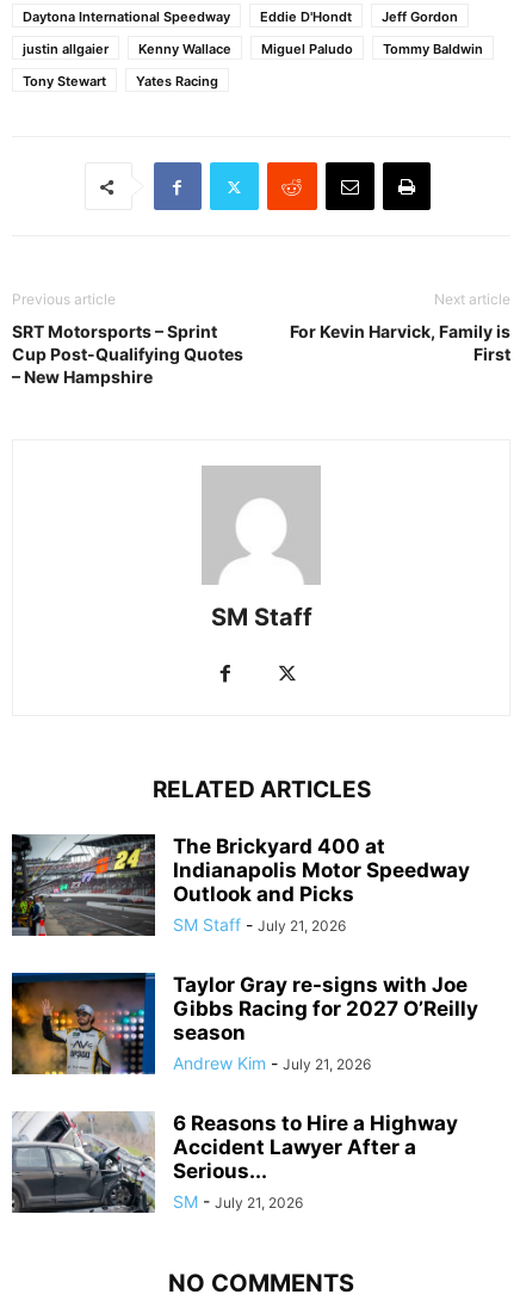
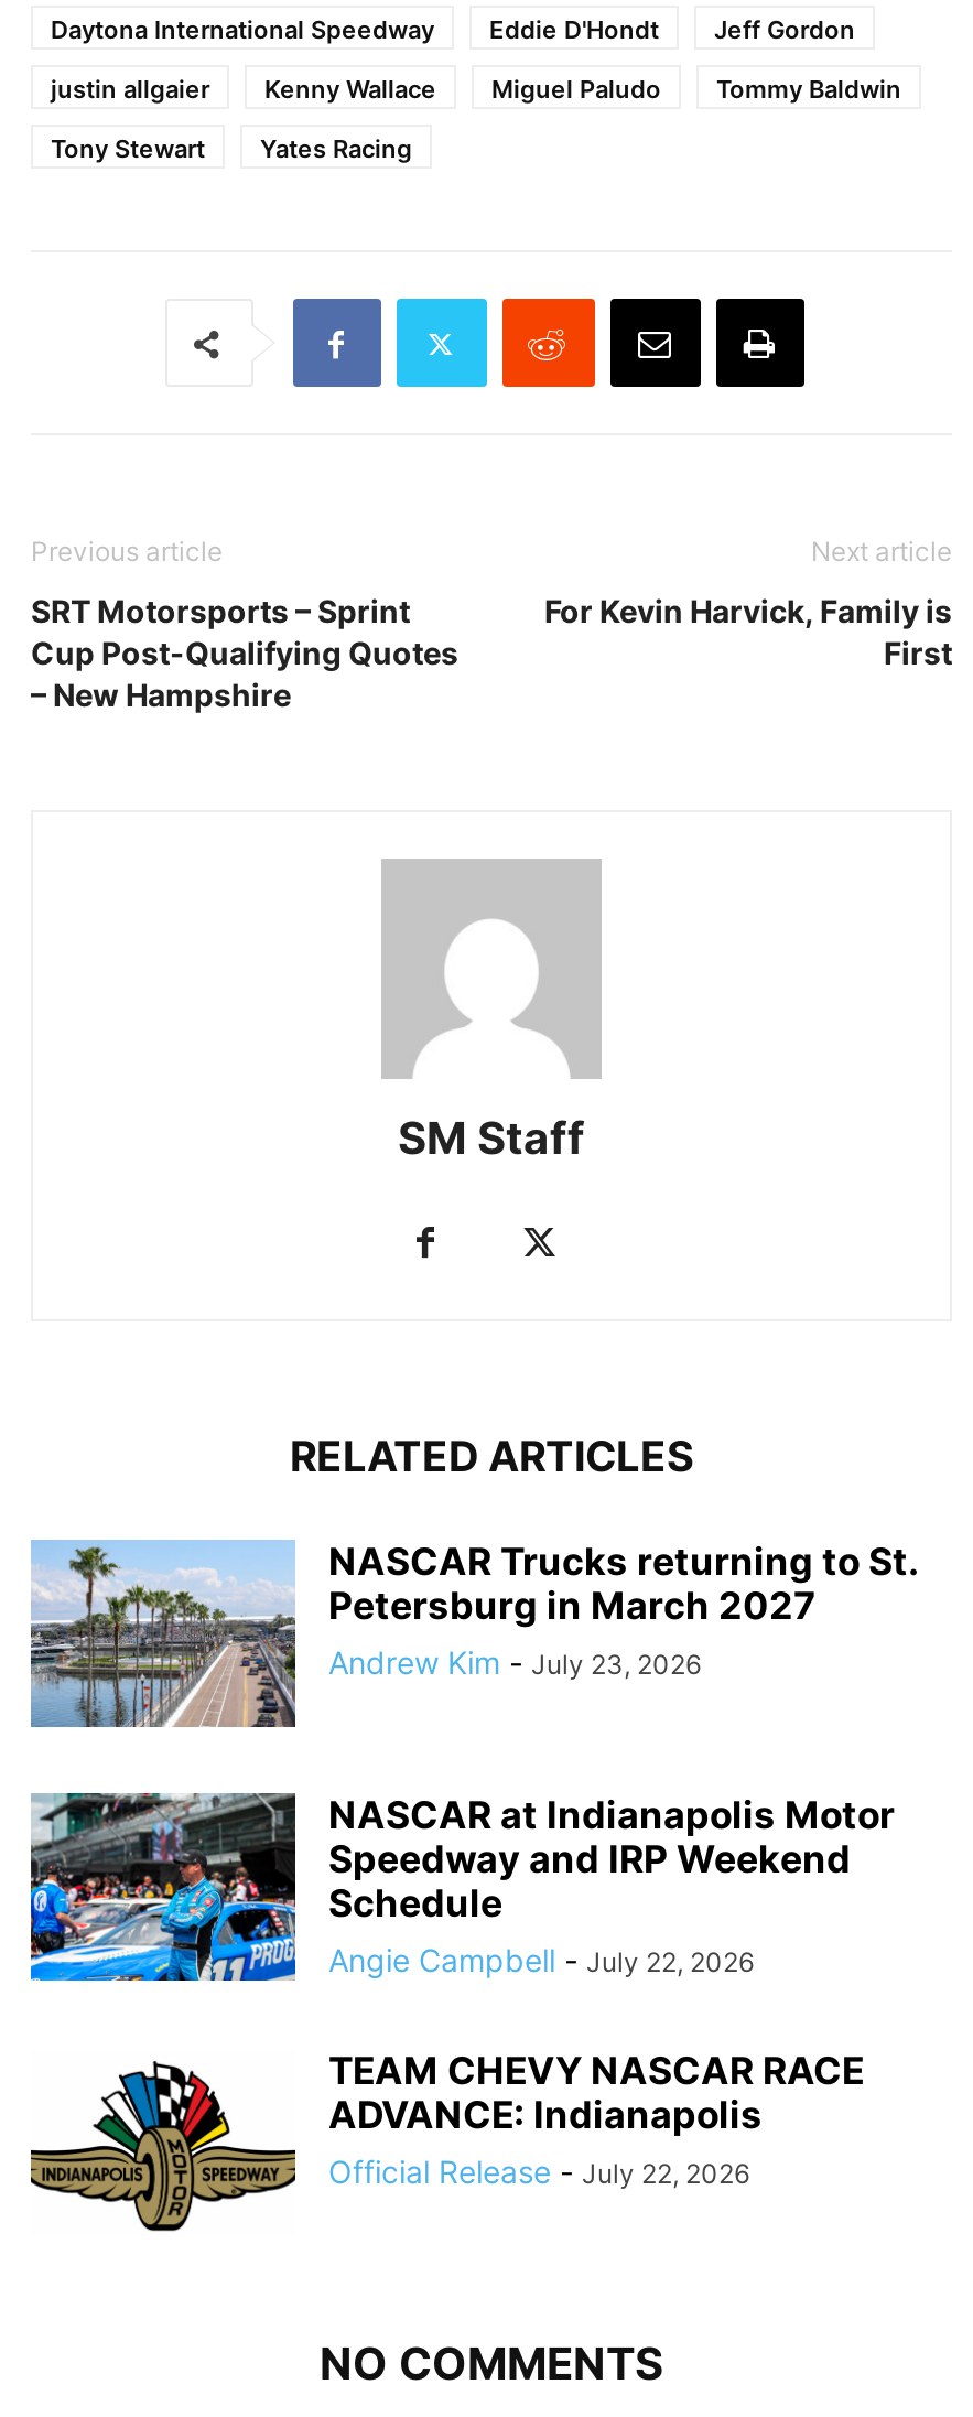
- [image]
- The Brickyard 400 at
- Indianapolis Motor Speedway
- Outlook and Picks
- SM Staff - July 21, 2026
+ [image]
+ NASCAR Trucks returning to St.
+ Petersburg in March 2027
+ Andrew Kim - July 23, 2026

- [image]
- Taylor Gray re-signs with Joe
- Gibbs Racing for 2027 O’Reilly
- season
- Andrew Kim - July 21, 2026
+ [image]
+ NASCAR at Indianapolis Motor
+ Speedway and IRP Weekend
+ Schedule
+ Angie Campbell - July 22, 2026

- [image]
- 6 Reasons to Hire a Highway
- Accident Lawyer After a
- Serious...
- SM - July 21, 2026
+ [image]
+ TEAM CHEVY NASCAR RACE
+ ADVANCE: Indianapolis
+ Official Release - July 22, 2026
